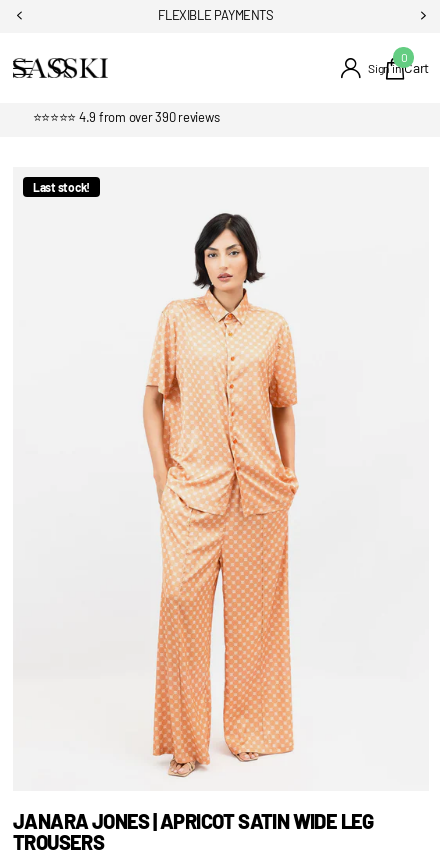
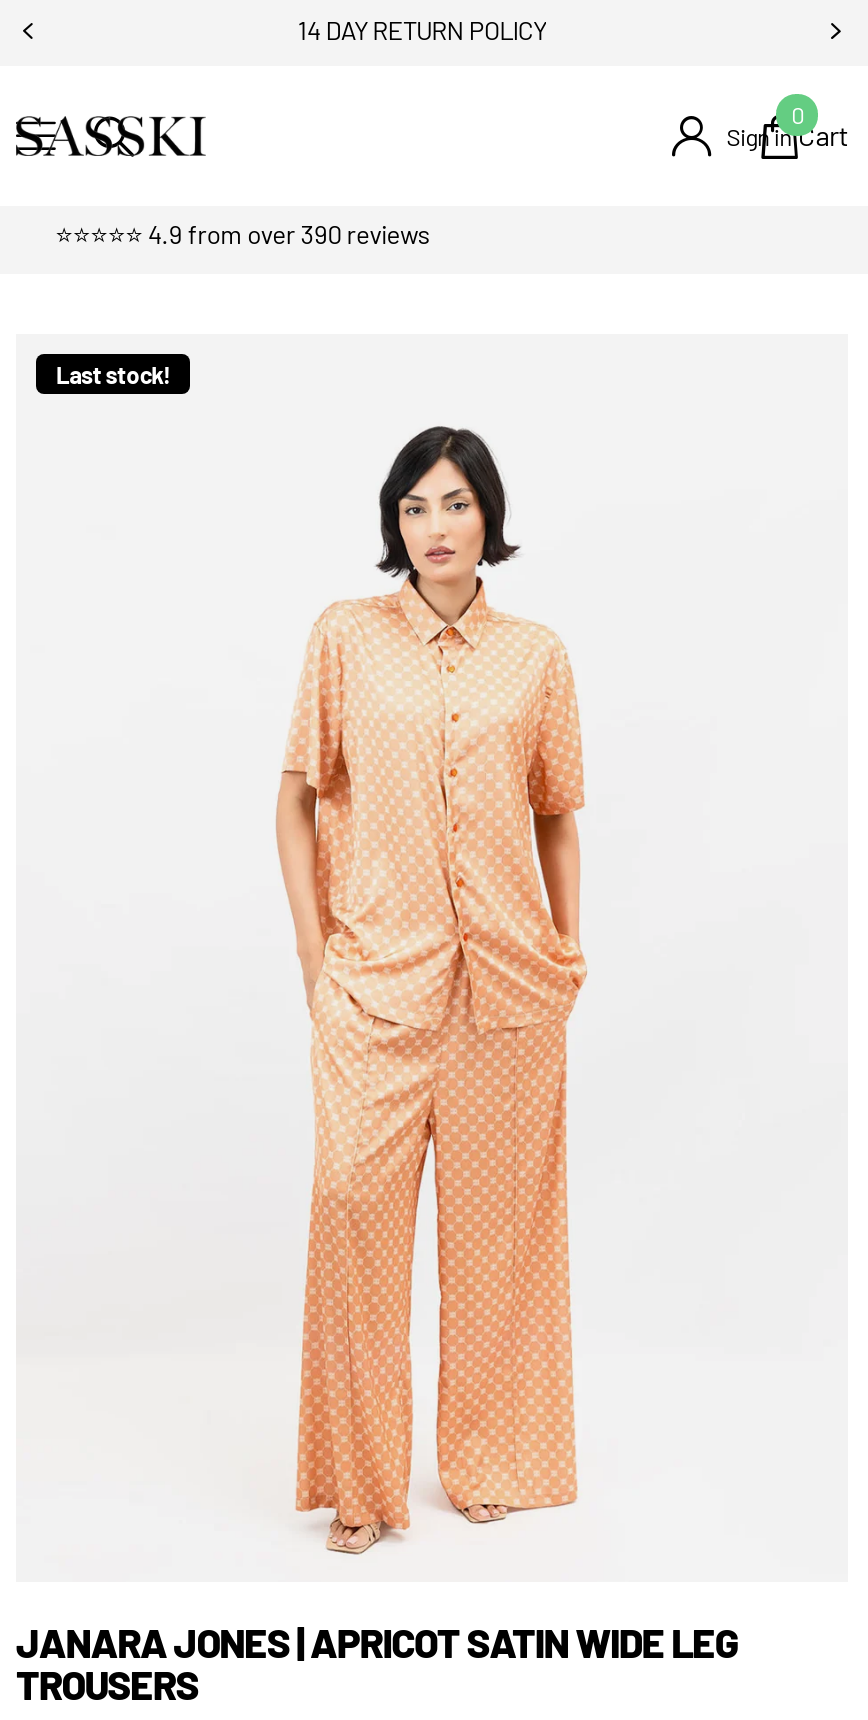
+ 14 DAY RETURN POLICY
